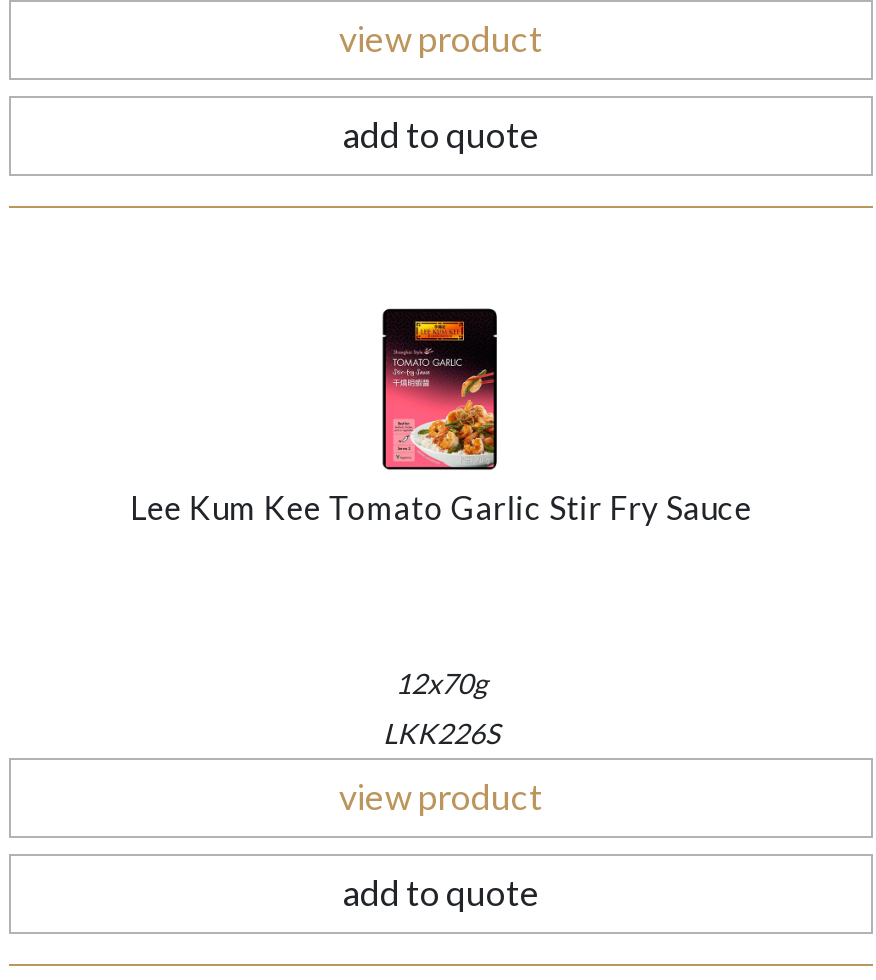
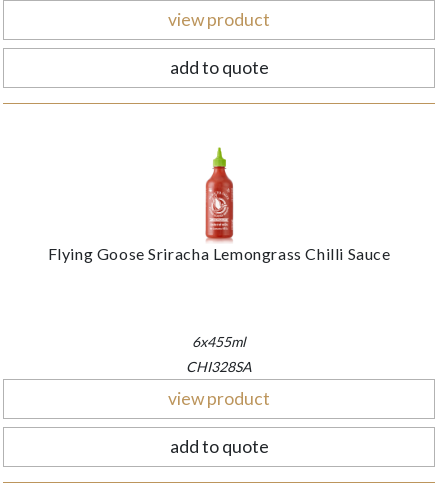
- [image]
- Lee Kum Kee Tomato Garlic Stir Fry Sauce
+ [image]
+ Flying Goose Sriracha Lemongrass Chilli Sauce

- 12x70g
+ 6x455ml

- LKK226S
+ CHI328SA
